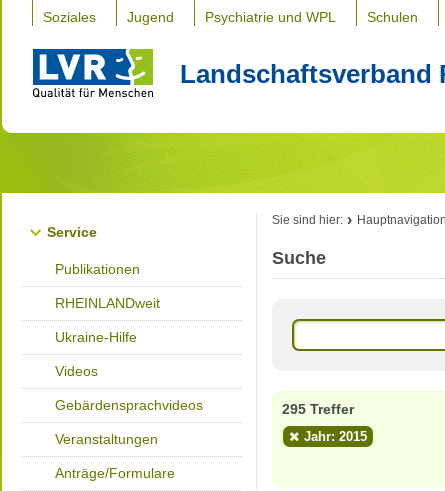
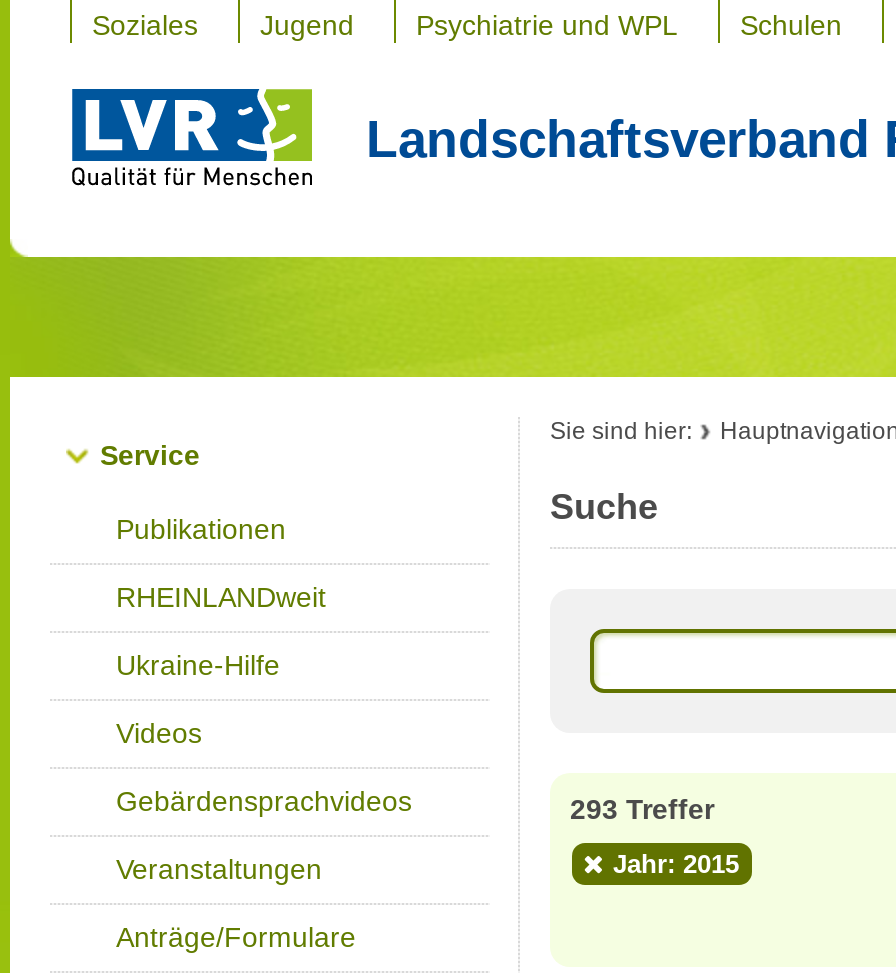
- 295 Treffer
+ 293 Treffer
